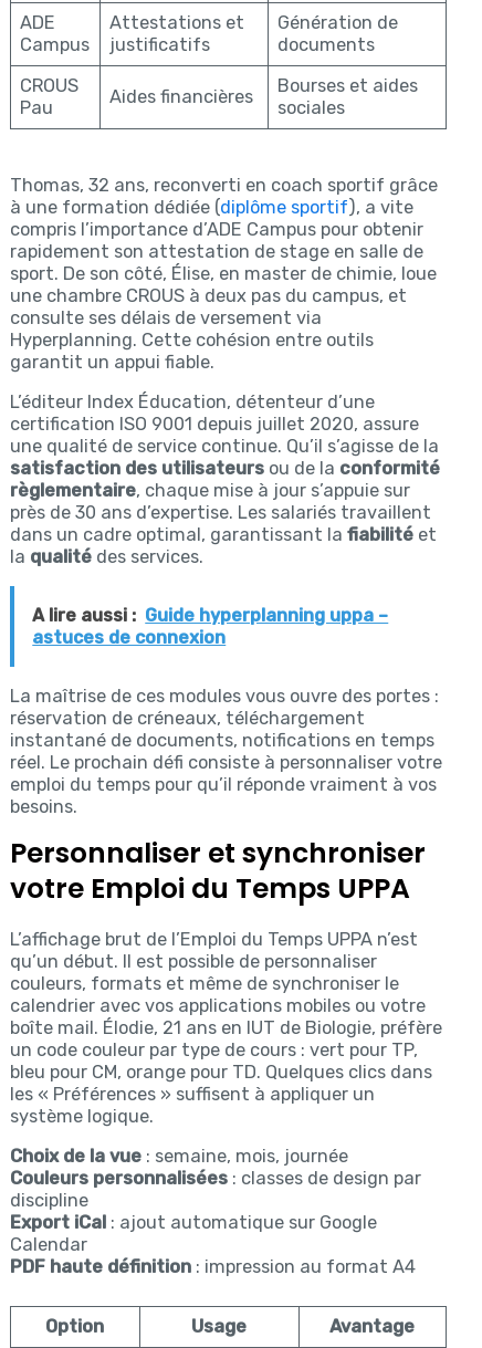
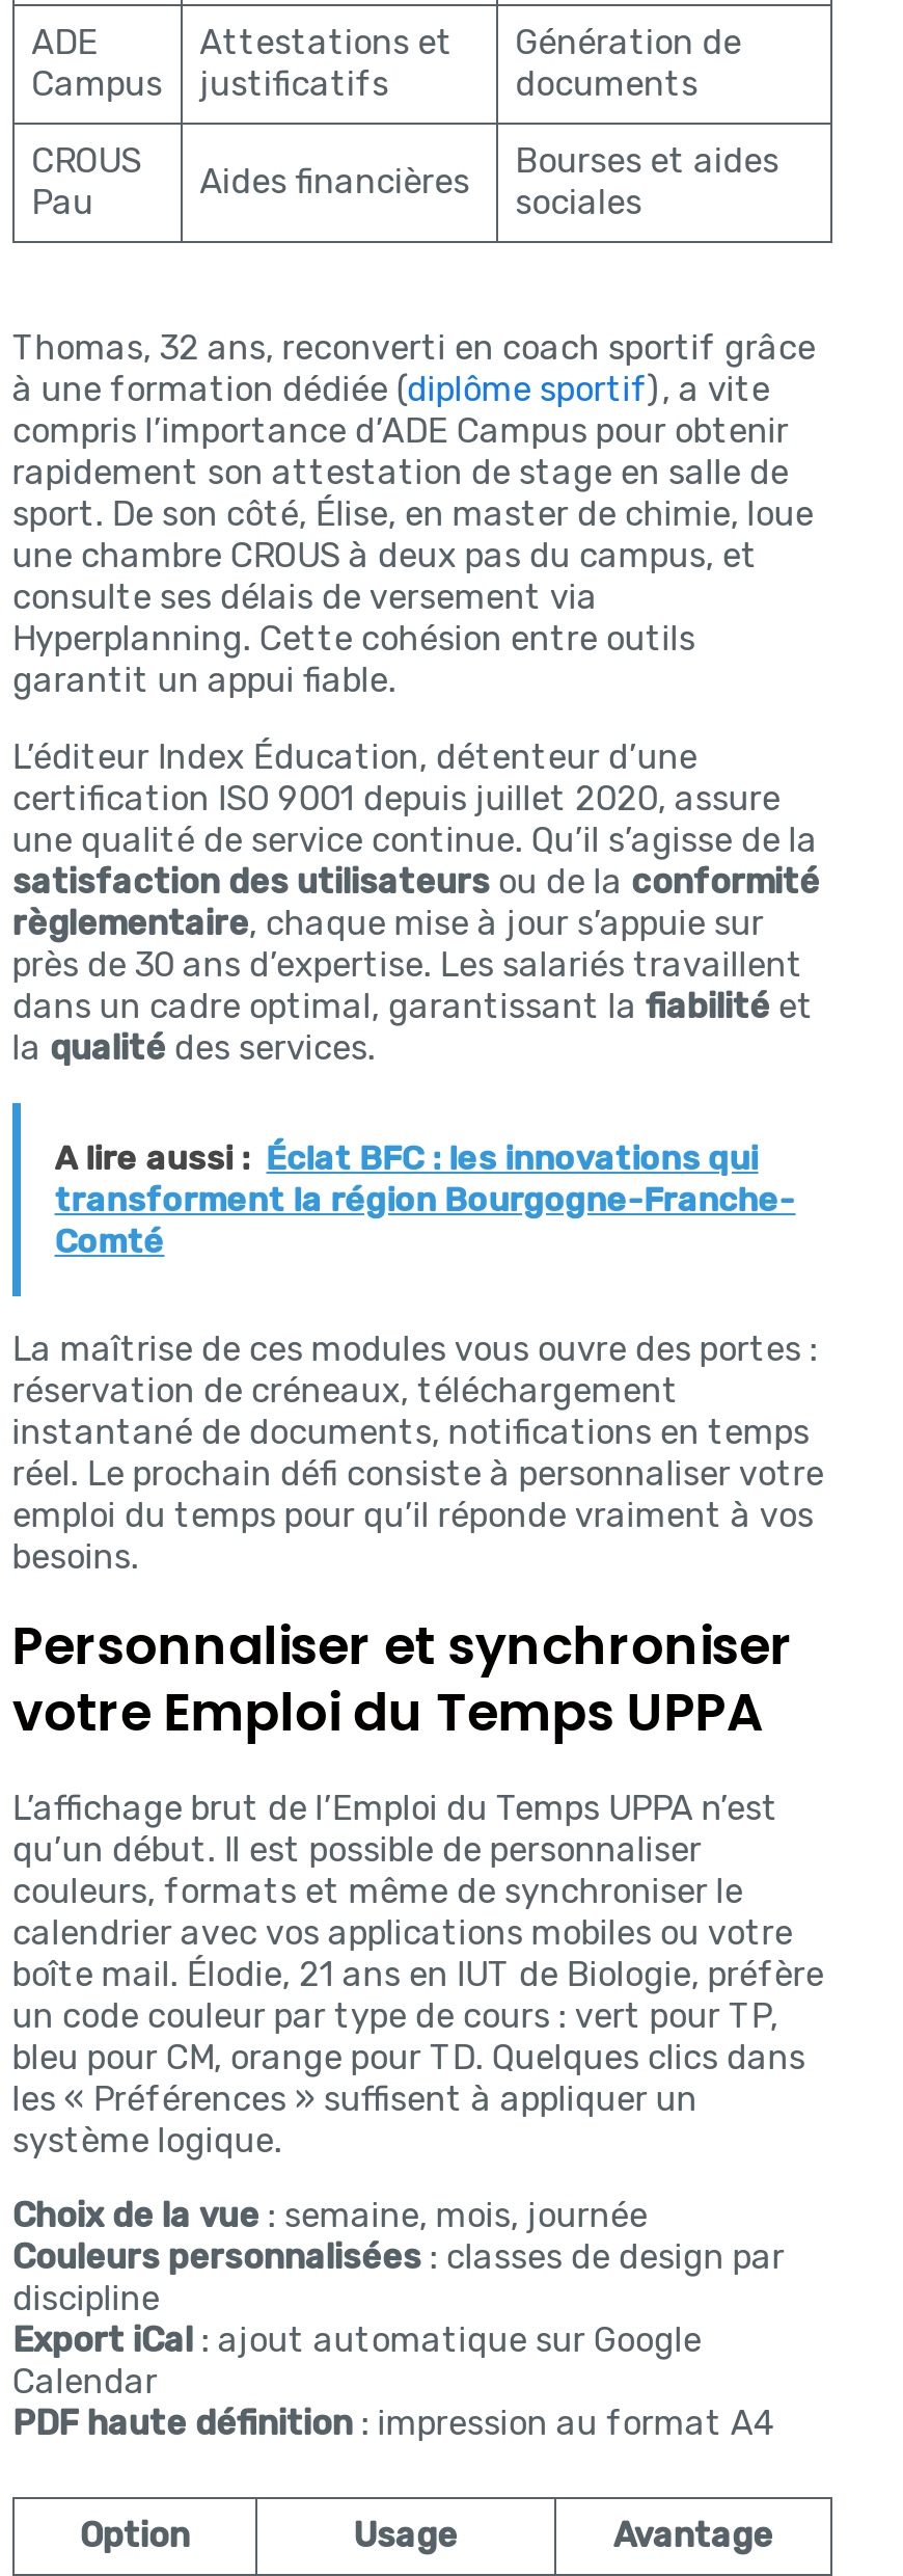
- A lire aussi : Guide hyperplanning uppa –
- astuces de connexion
+ A lire aussi : Éclat BFC : les innovations qui
+ transforment la région Bourgogne-Franche-
+ Comté
